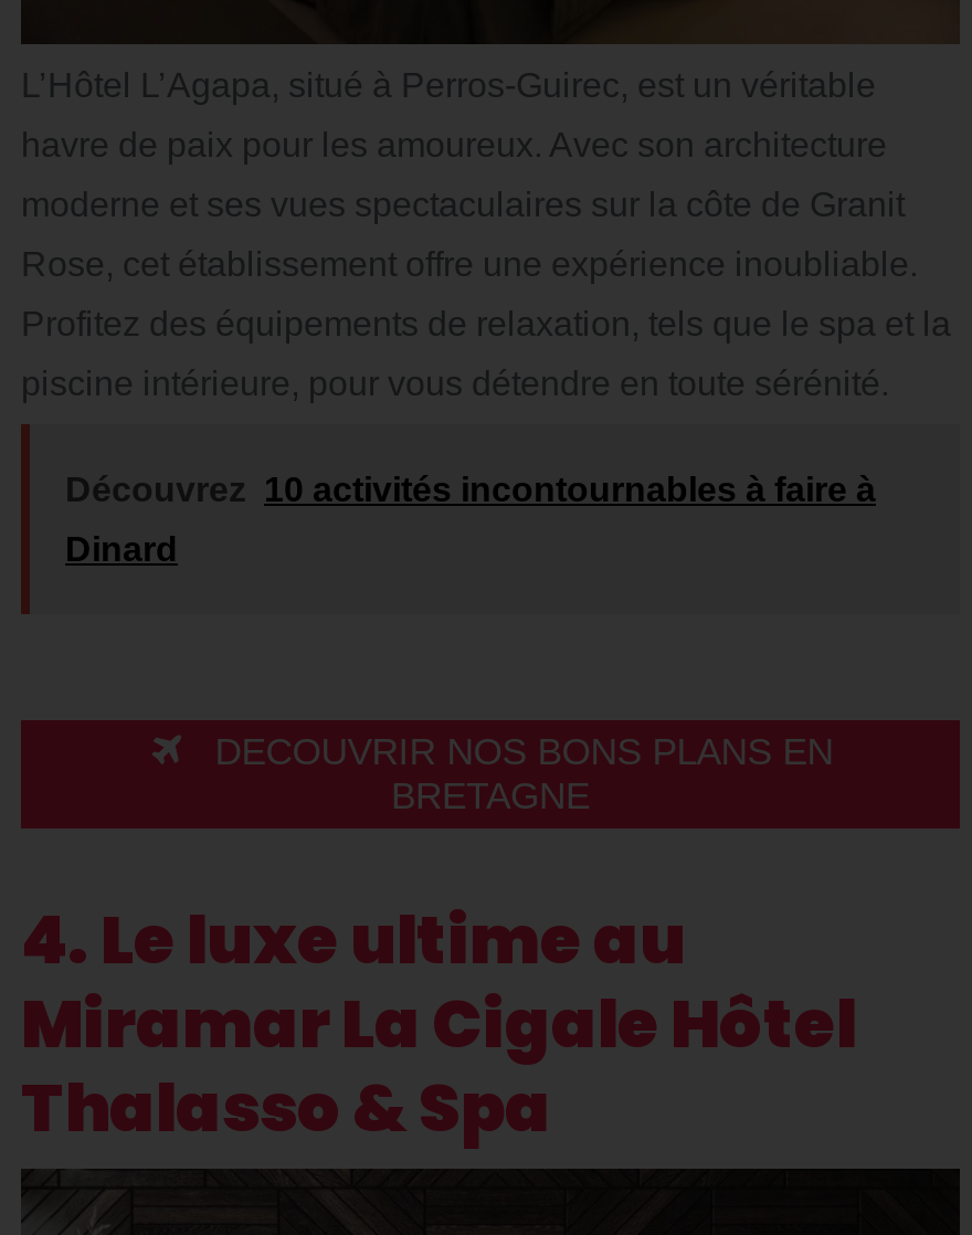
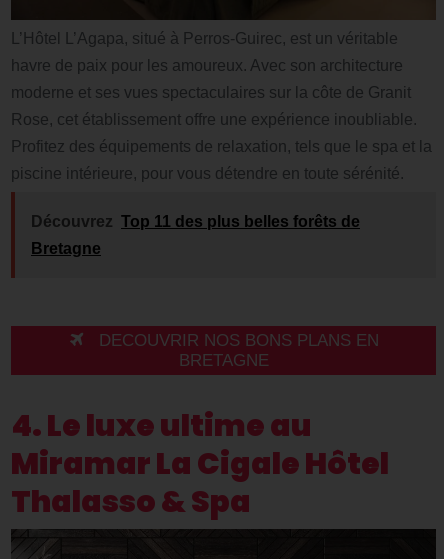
- Découvrez 10 activités incontournables à faire à
+ Découvrez Top 11 des plus belles forêts de

- Dinard
+ Bretagne
